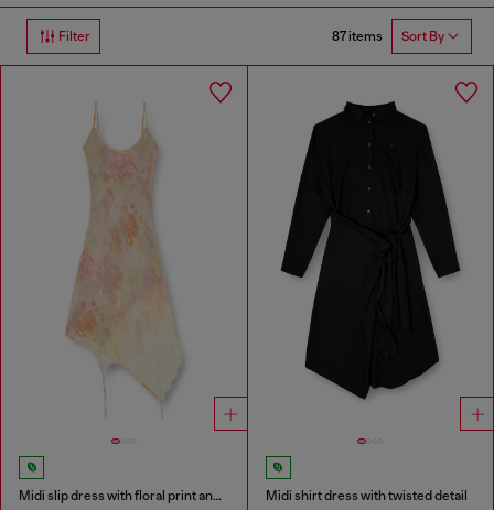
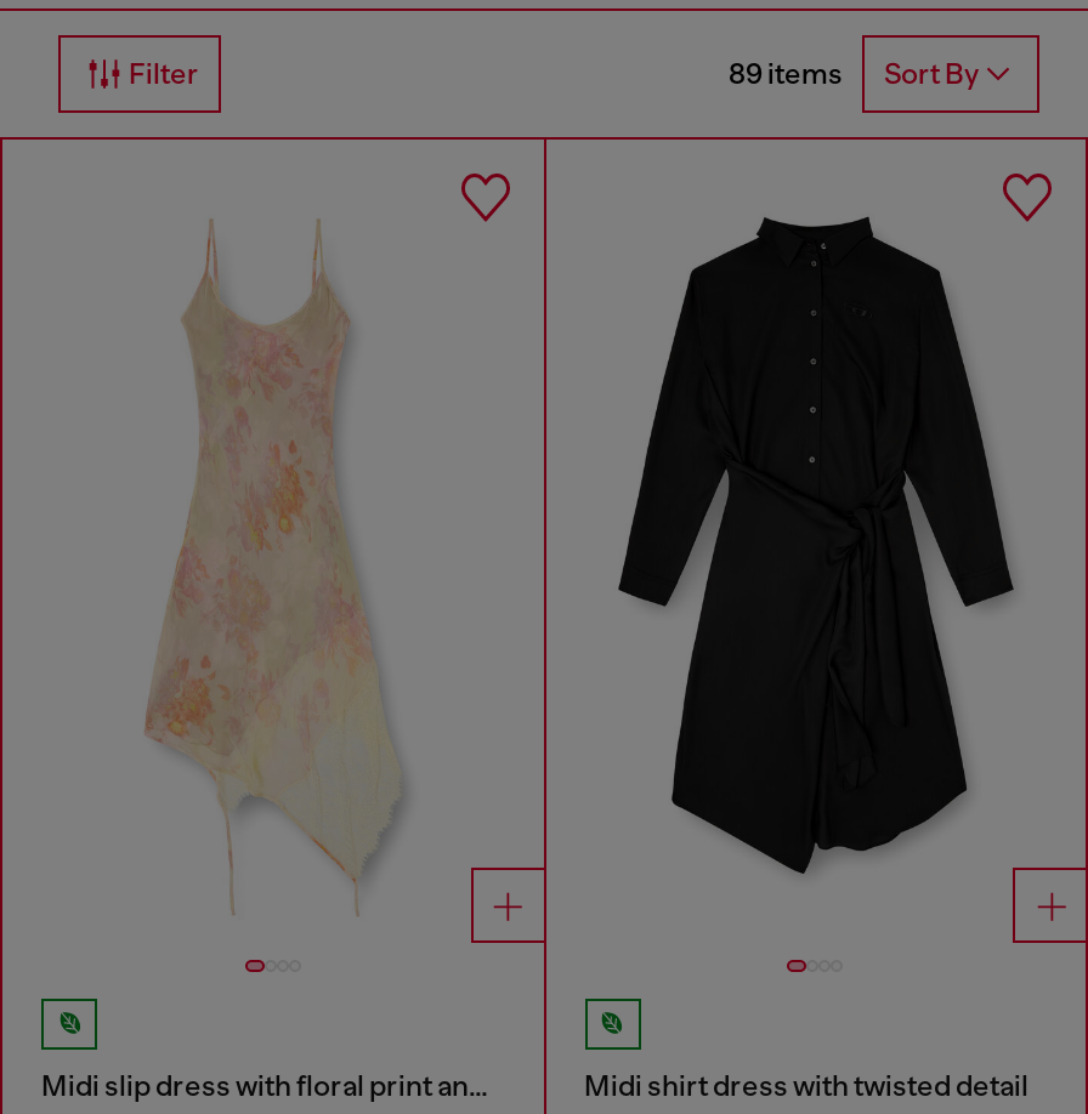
- 87 items Sort By
+ 89 items Sort By
